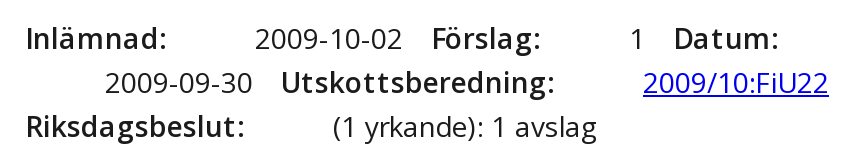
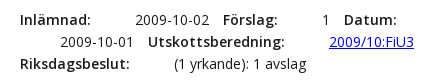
- 2009-09-30 Utskottsberedning
+ 2009-10-01 Utskottsberedning

- 2009/10:FiU22
+ 2009/10:FiU3
